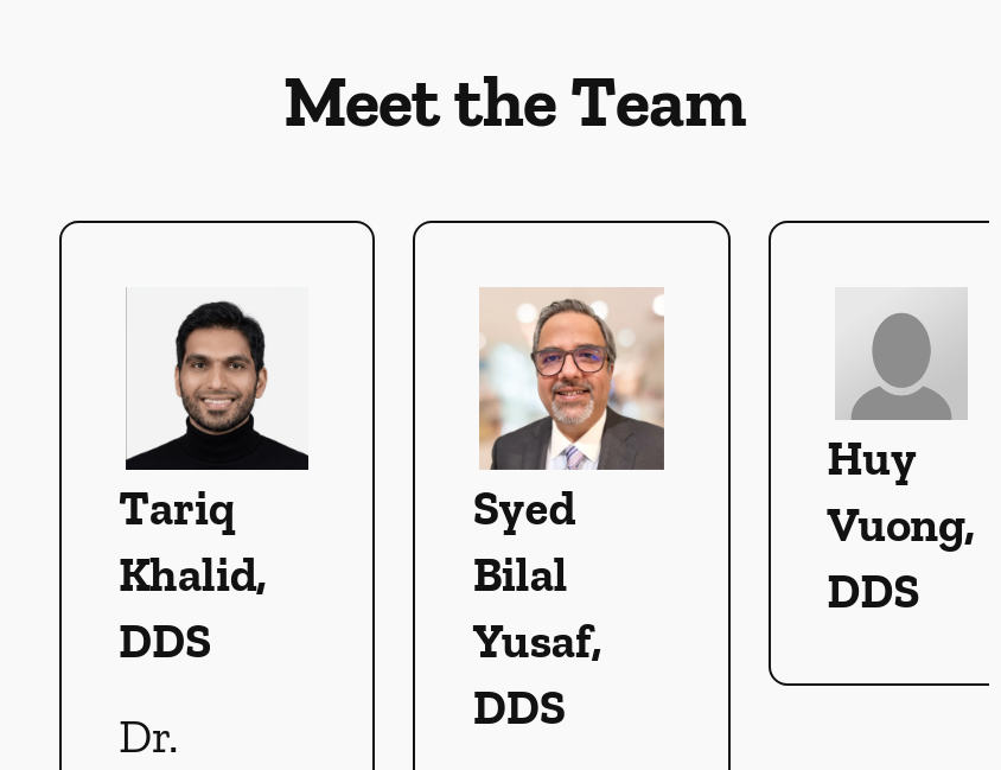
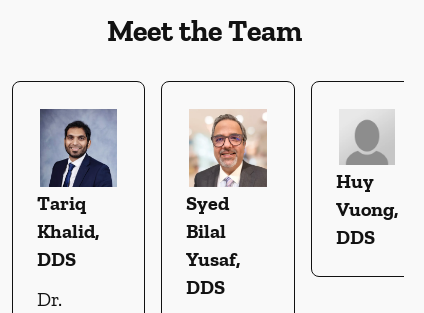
- [image]
+ [image]
